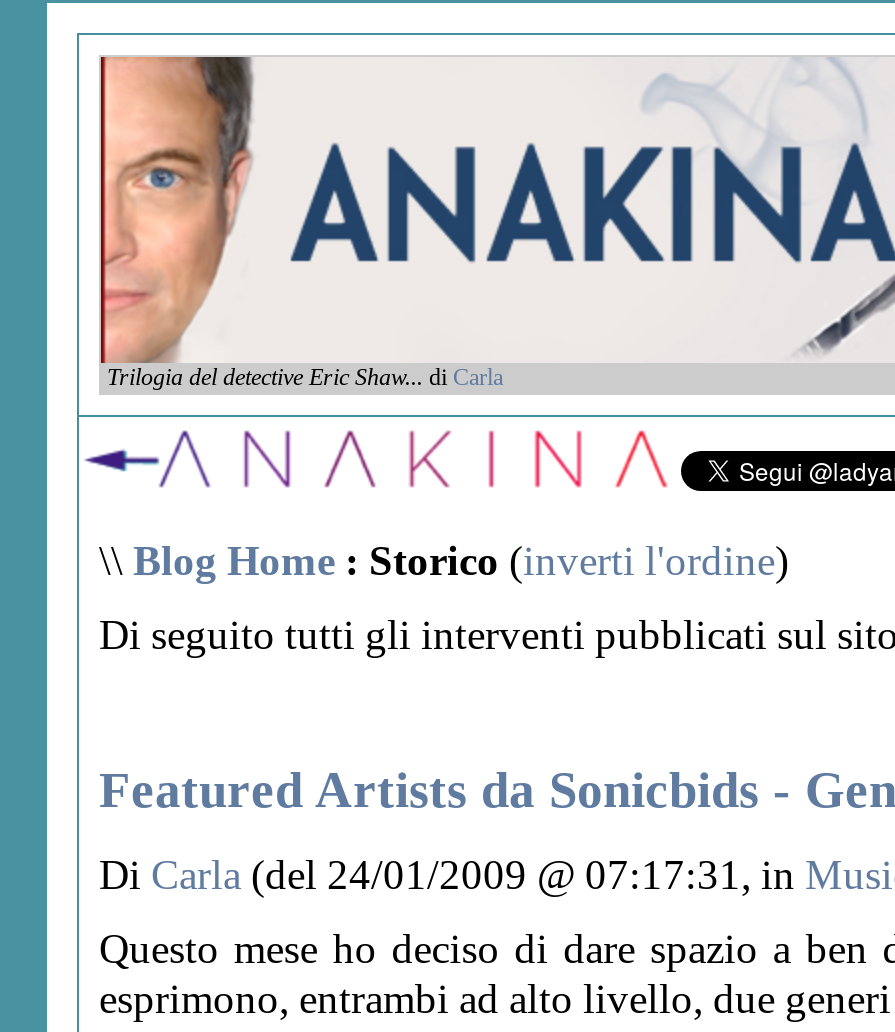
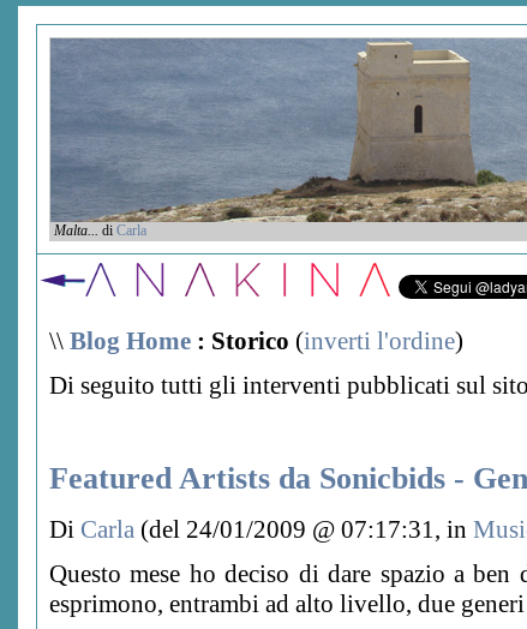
- [image]
- Trilogia del detective Eric Shaw... di Carla
+ [image]
+ Malta... di Carla
